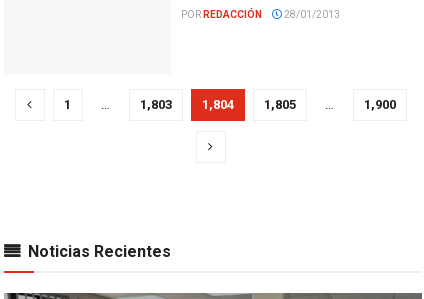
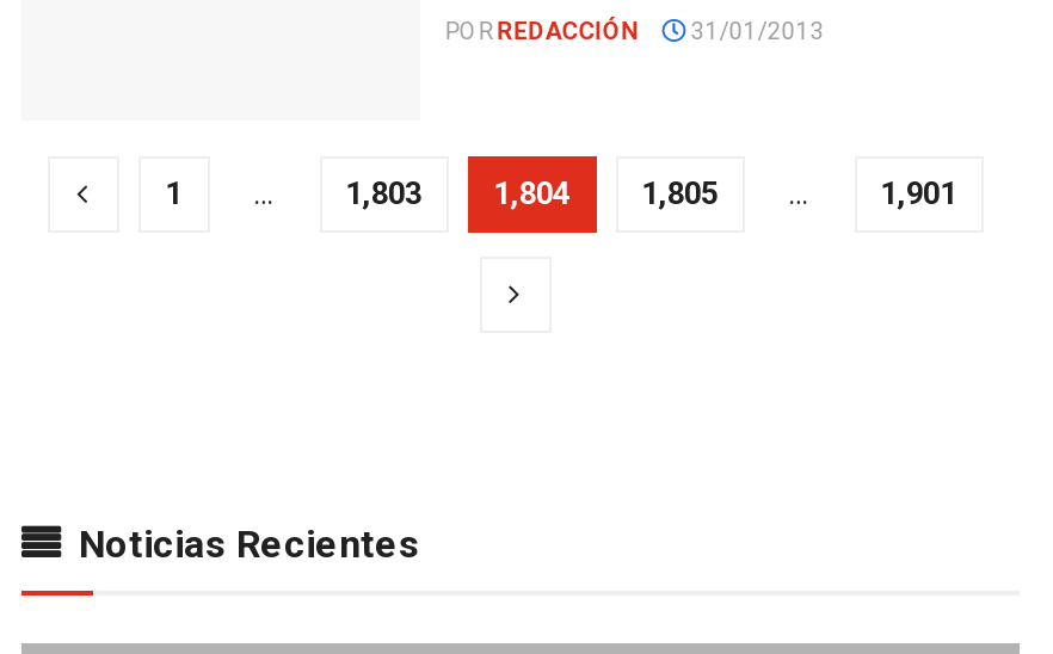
- POR REDACCIÓN 28/01/2013
+ POR REDACCIÓN 31/01/2013

- 1,900
+ 1,901
